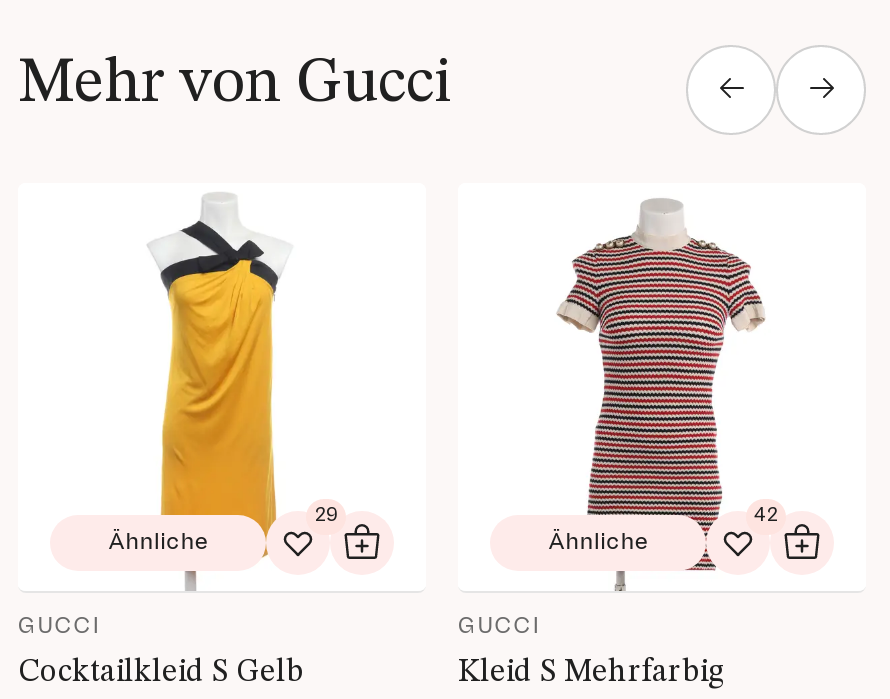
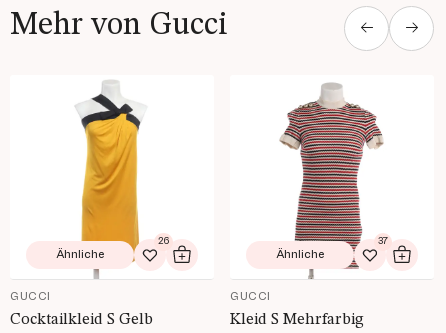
- 29
+ 26

- 42
+ 37
